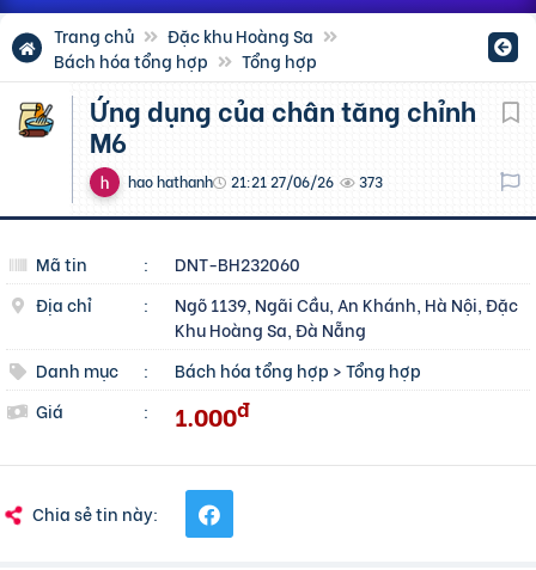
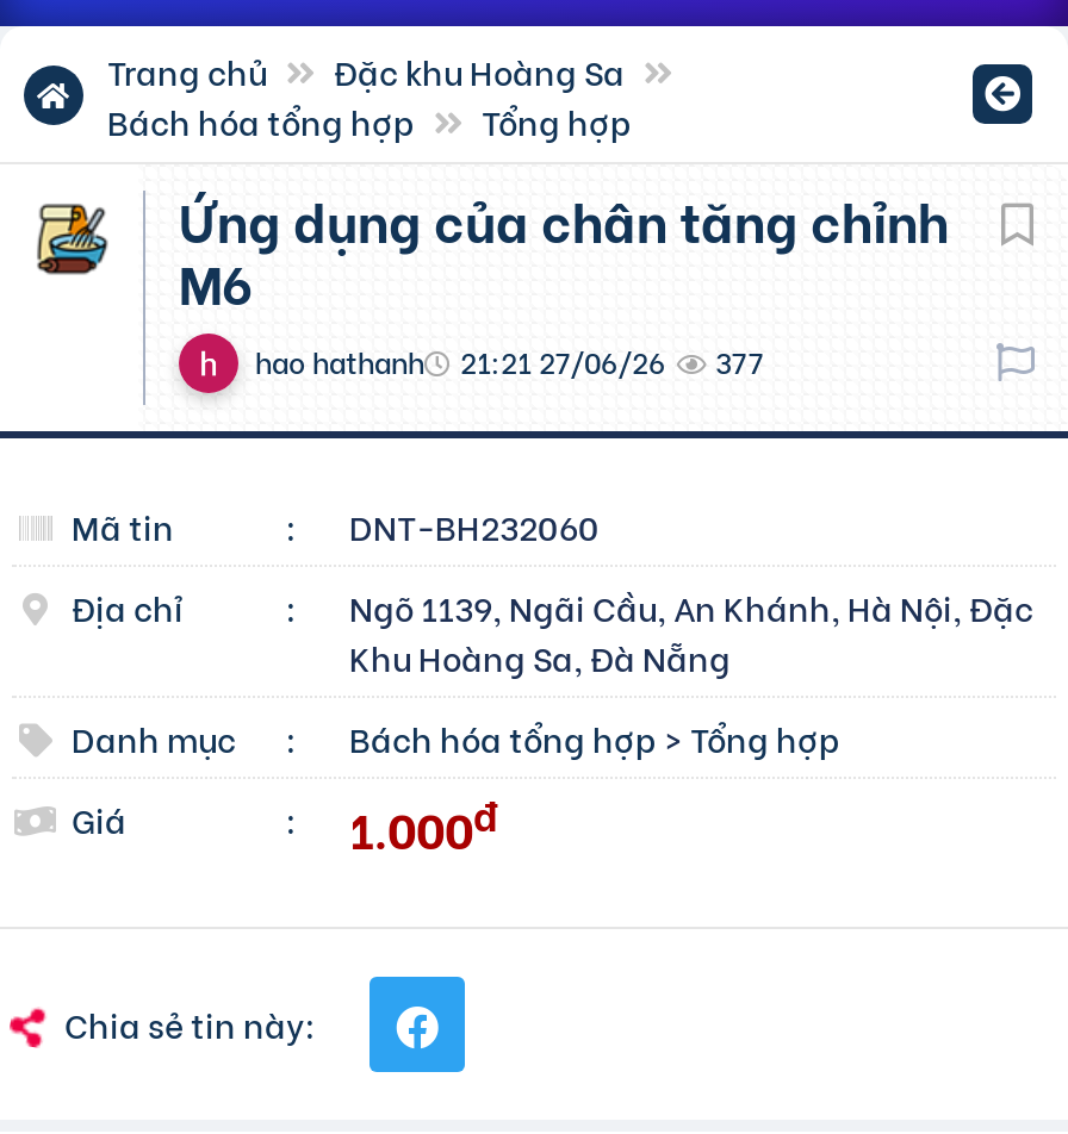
- hao hathanh 21:21 27/06/26 373
+ hao hathanh 21:21 27/06/26 377
